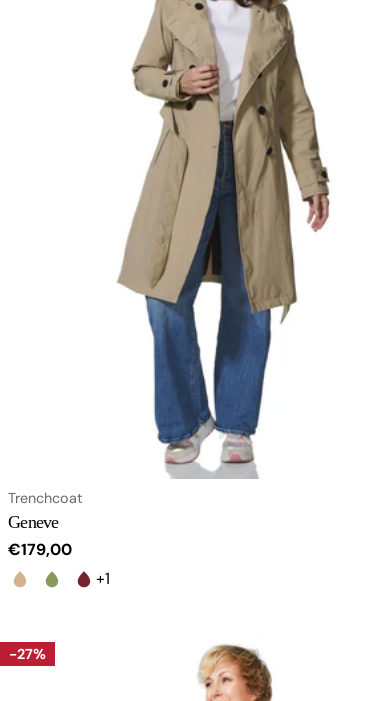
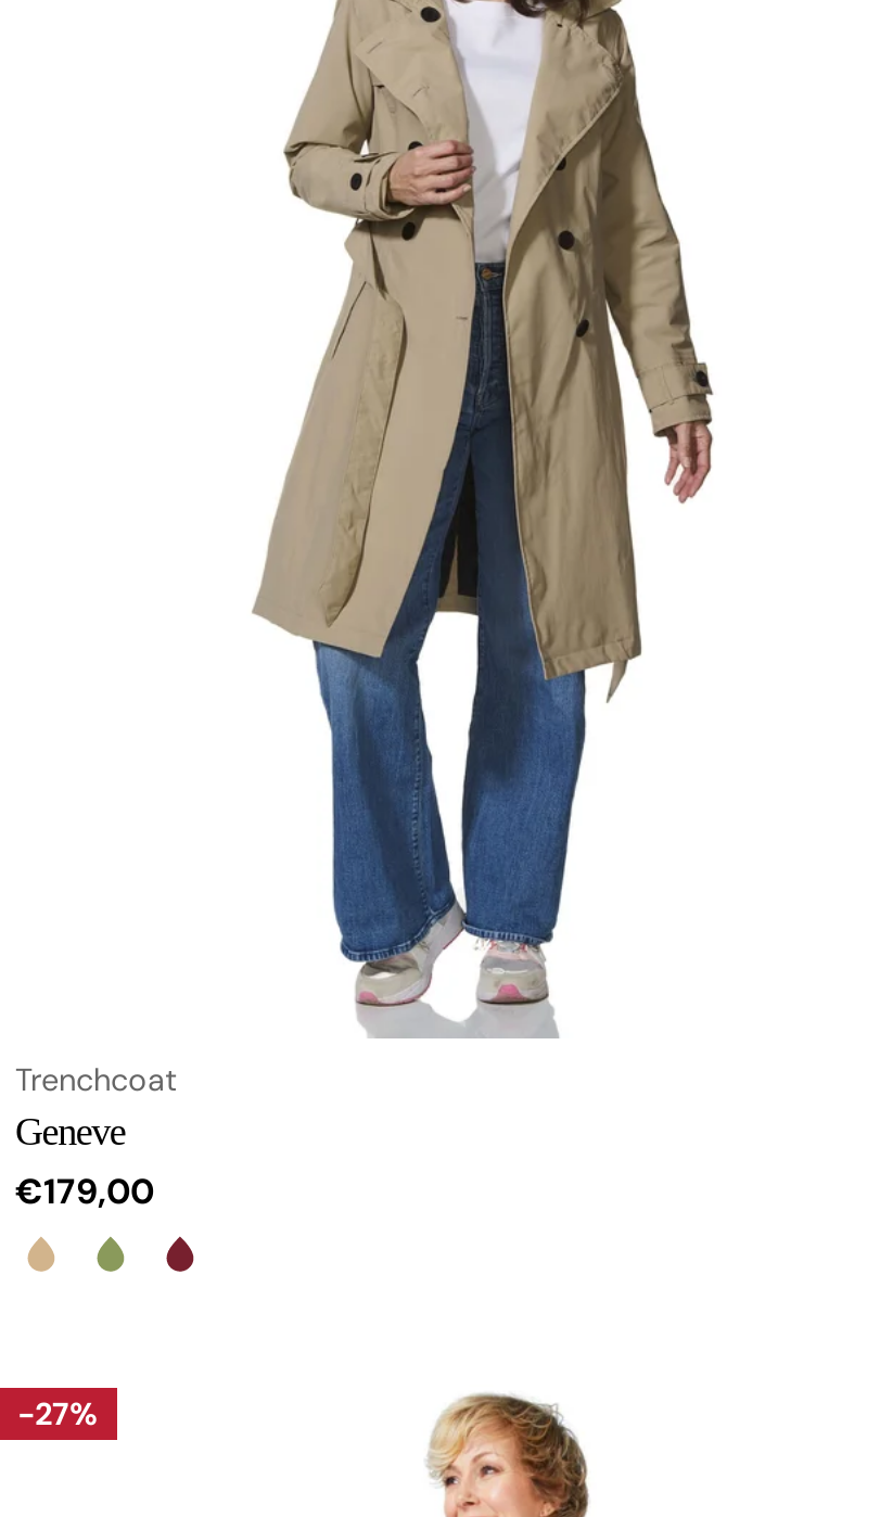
- +1
